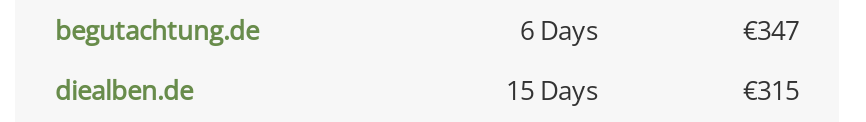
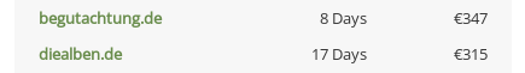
- 6 Days
+ 8 Days

- 15 Days
+ 17 Days
